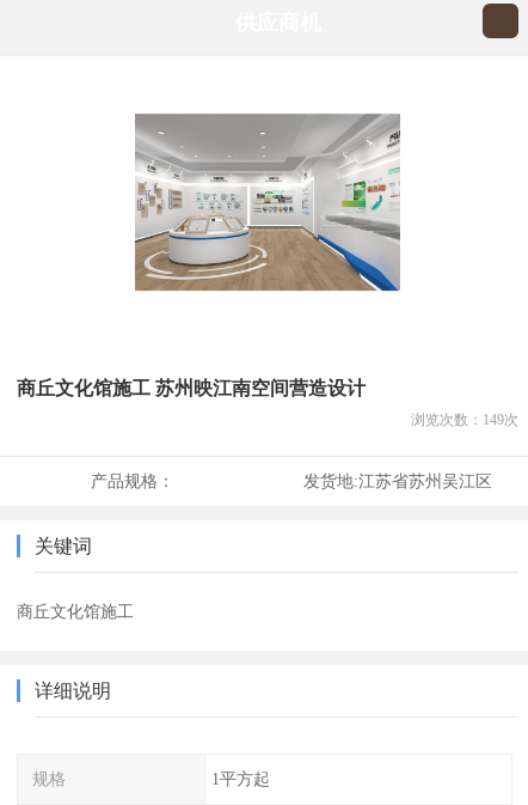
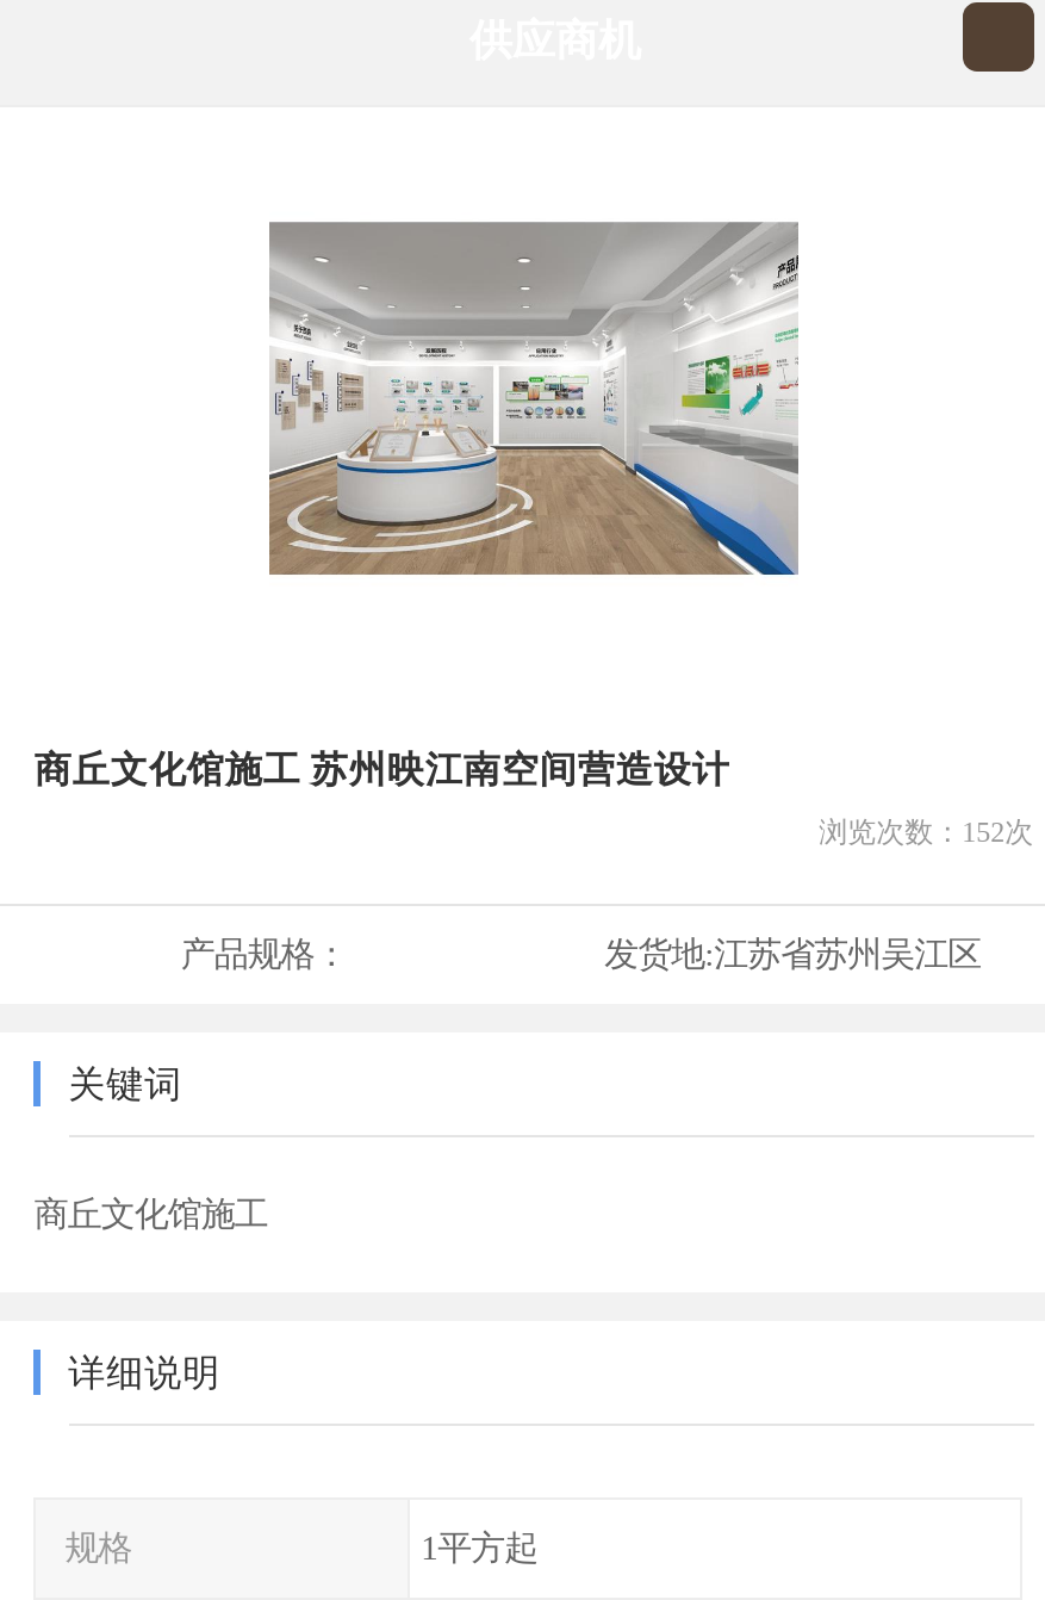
- 浏览次数：149次
+ 浏览次数：152次
